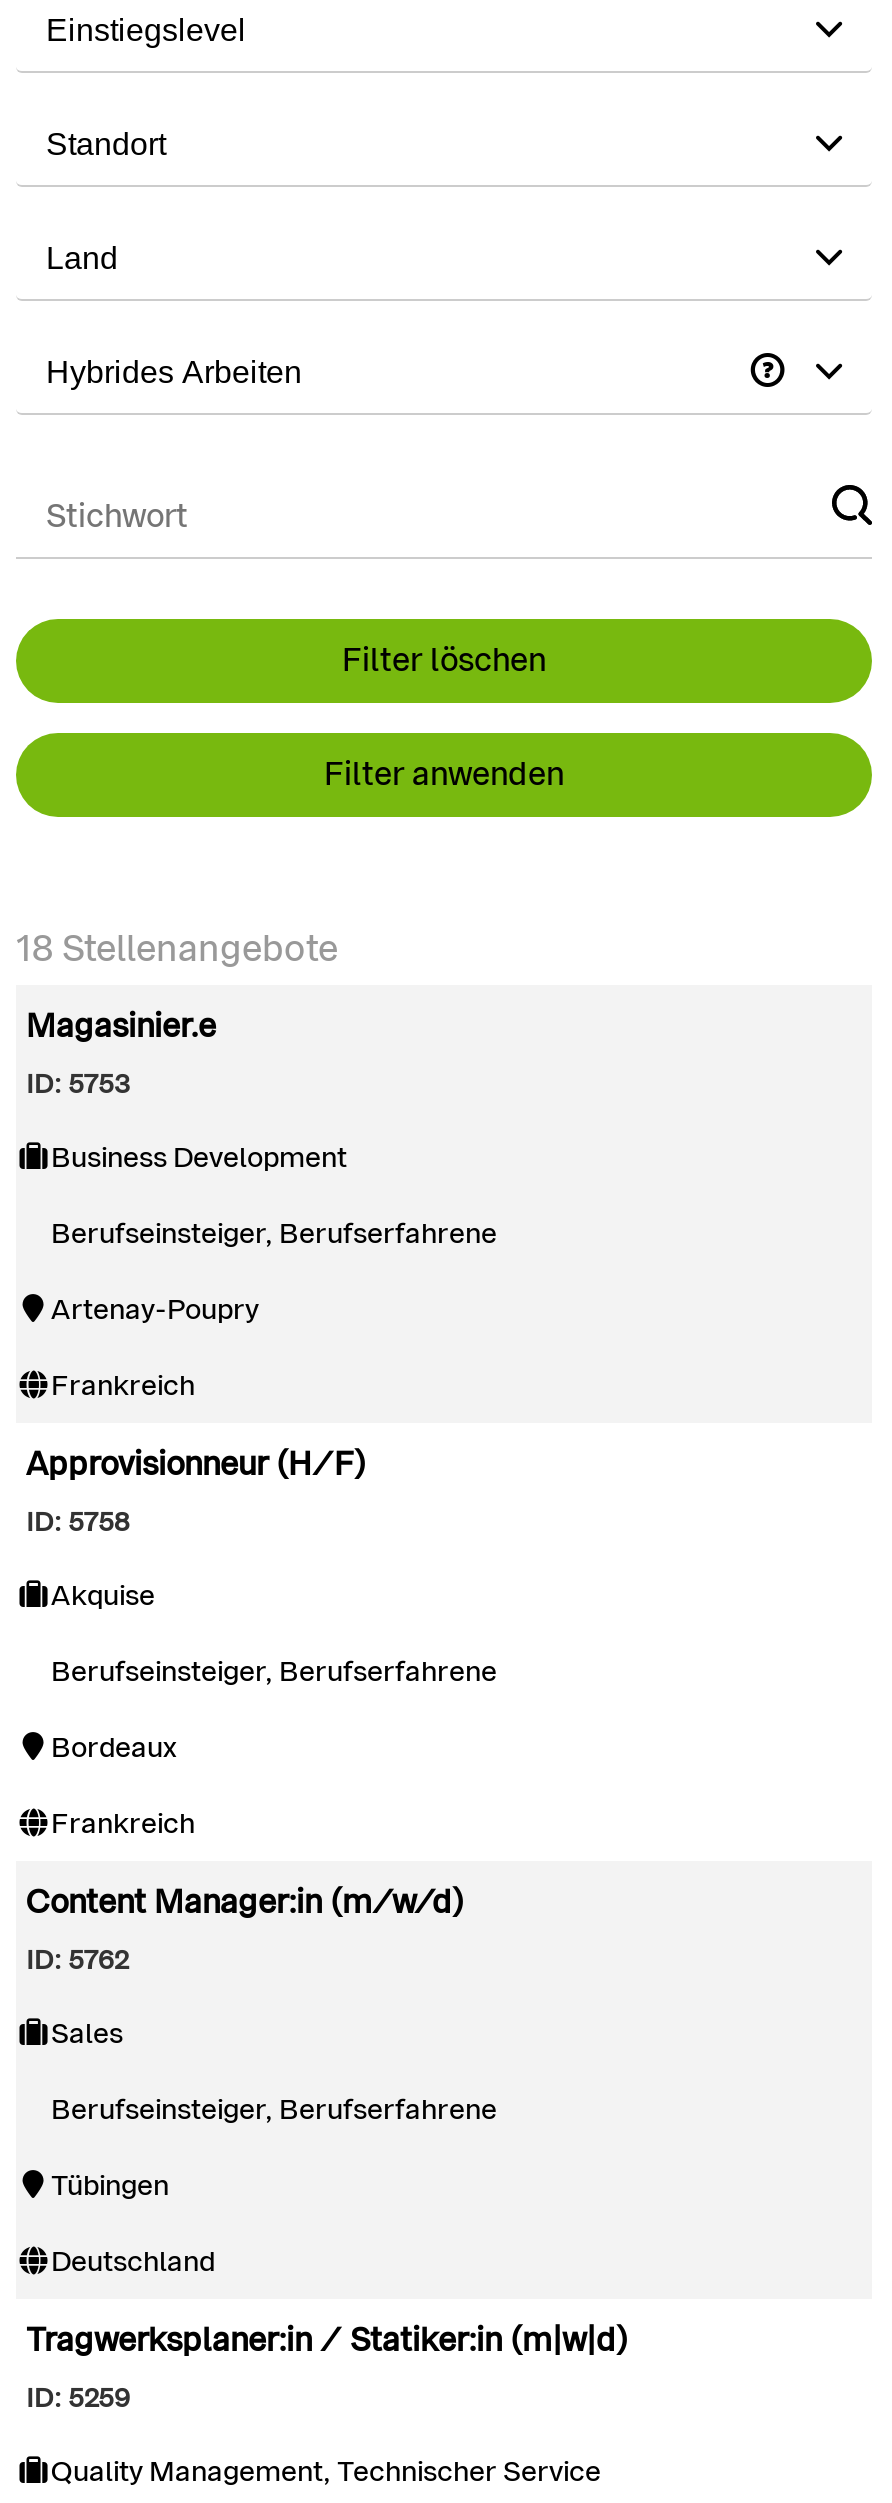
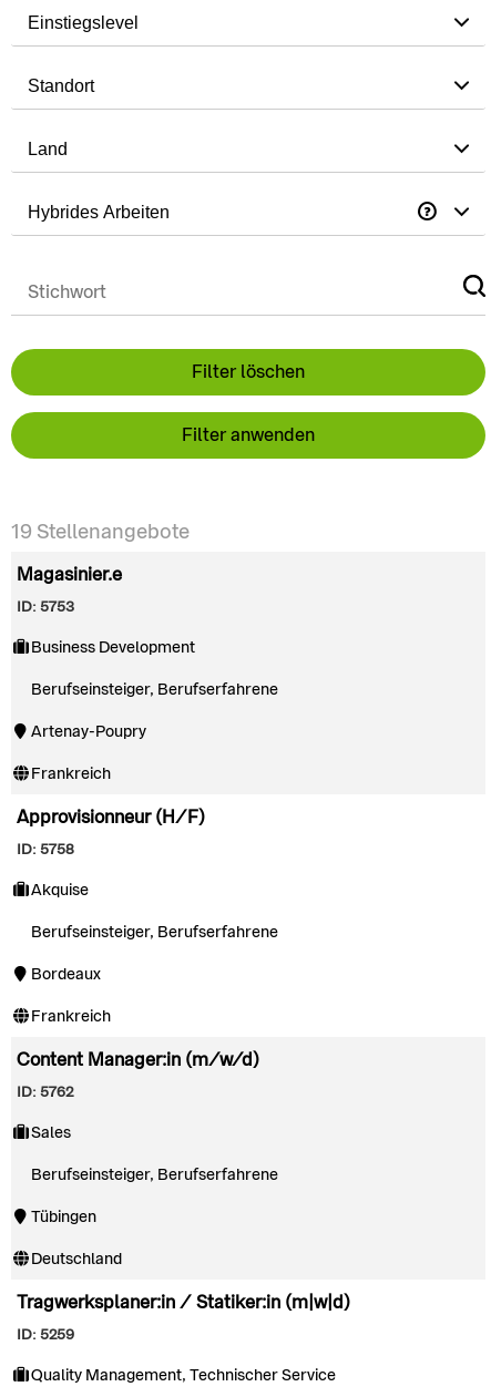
- 18 Stellenangebote
+ 19 Stellenangebote
